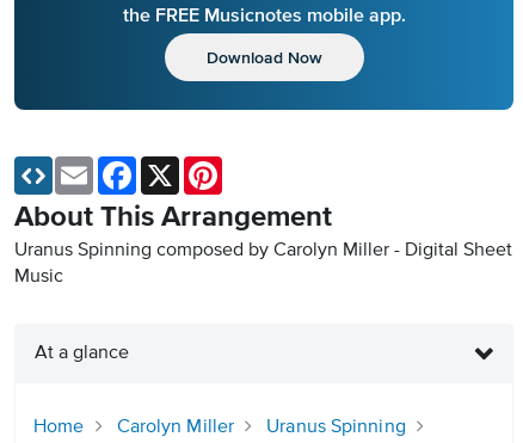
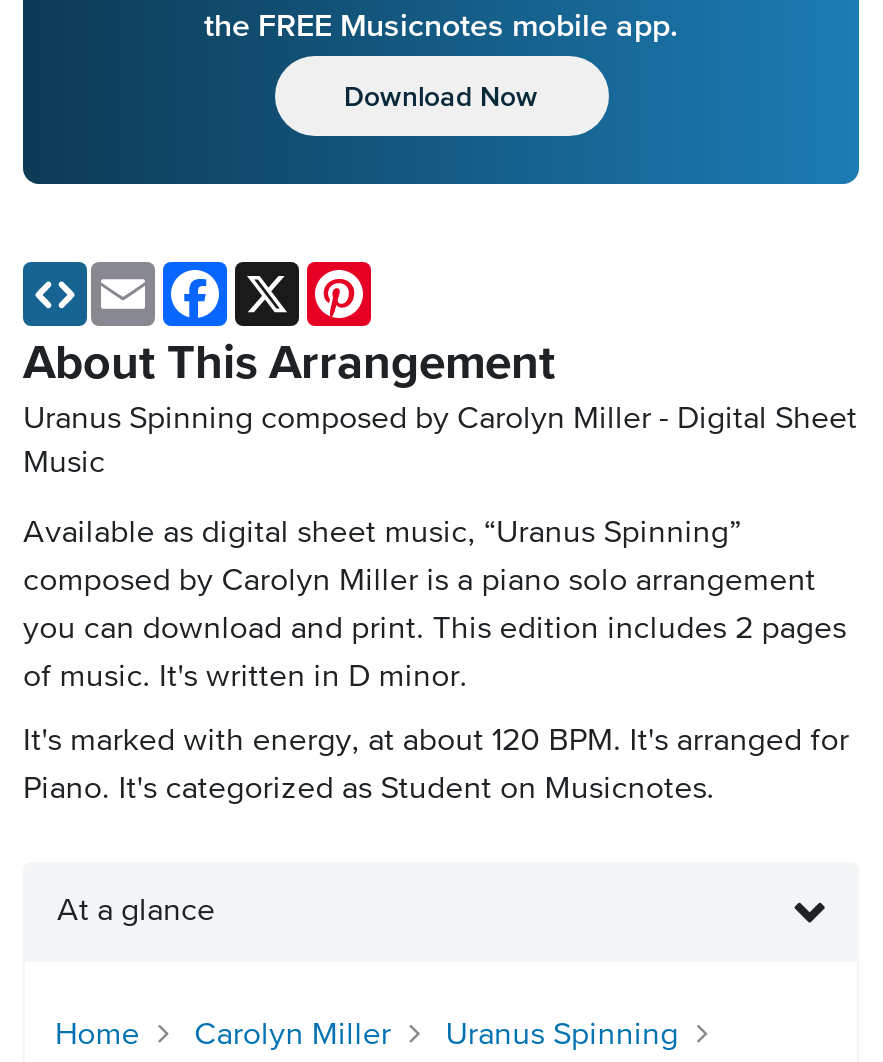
+ Available as digital sheet music, “Uranus Spinning”
+ composed by Carolyn Miller is a piano solo arrangement
+ you can download and print. This edition includes 2 pages
+ of music. It's written in D minor.
+ It's marked with energy, at about 120 BPM. It's arranged for
+ Piano. It's categorized as Student on Musicnotes.
